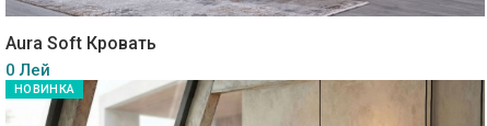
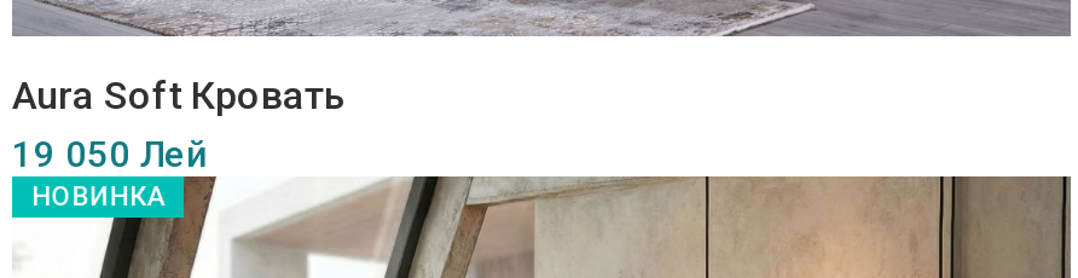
- 0 Лей
+ 19 050 Лей
